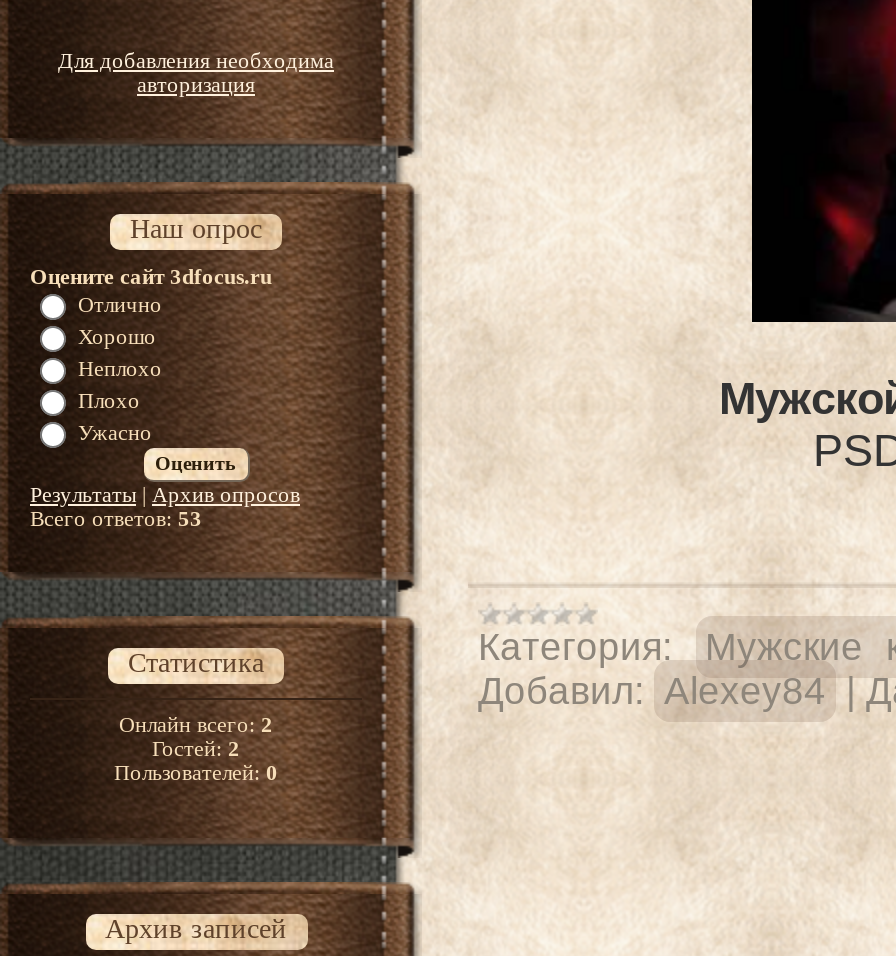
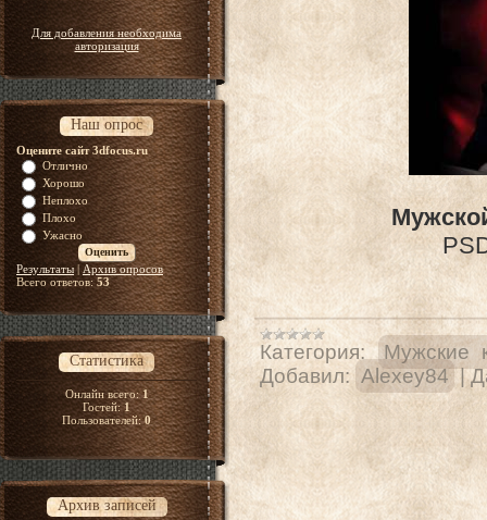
- Онлайн всего: 2
+ Онлайн всего: 1

- Гостей: 2
+ Гостей: 1
